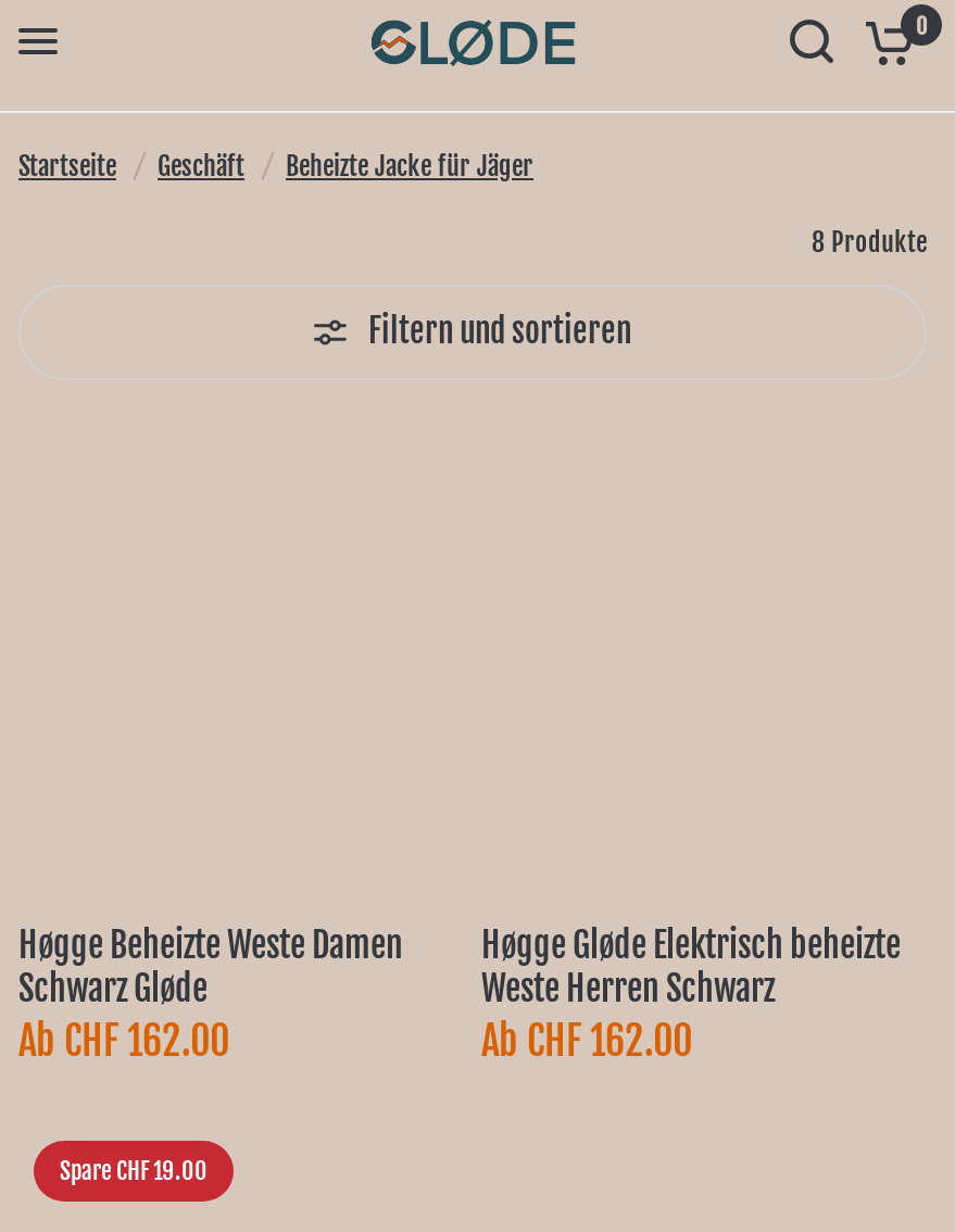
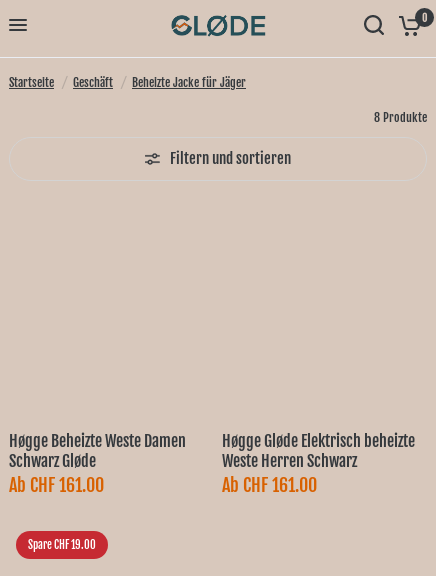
- Ab CHF 162.00
+ Ab CHF 161.00

- Ab CHF 162.00
+ Ab CHF 161.00
